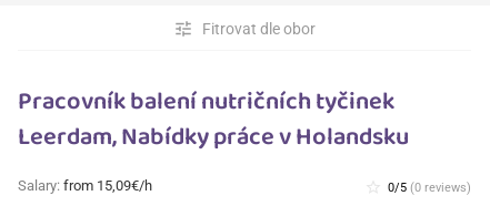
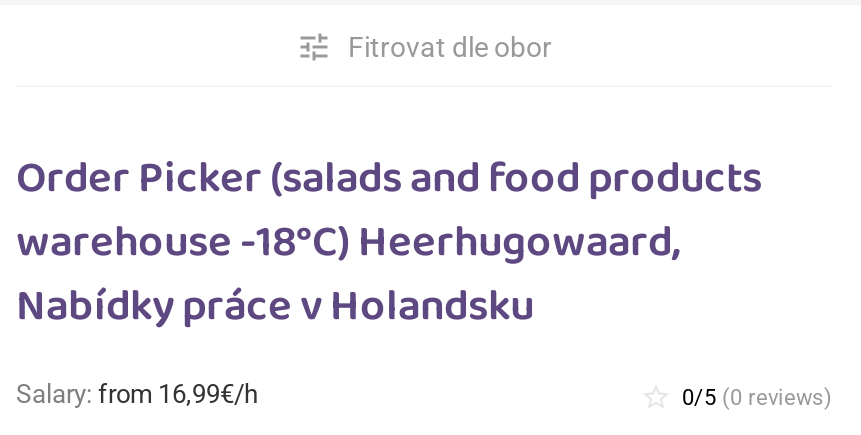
- Pracovník balení nutričních tyčinek
- Leerdam, Nabídky práce v Holandsku
+ Order Picker (salads and food products
+ warehouse -18°C) Heerhugowaard,
+ Nabídky práce v Holandsku

- Salary: from 15,09€/h
+ Salary: from 16,99€/h
